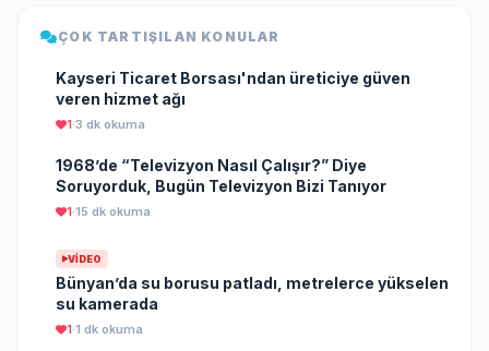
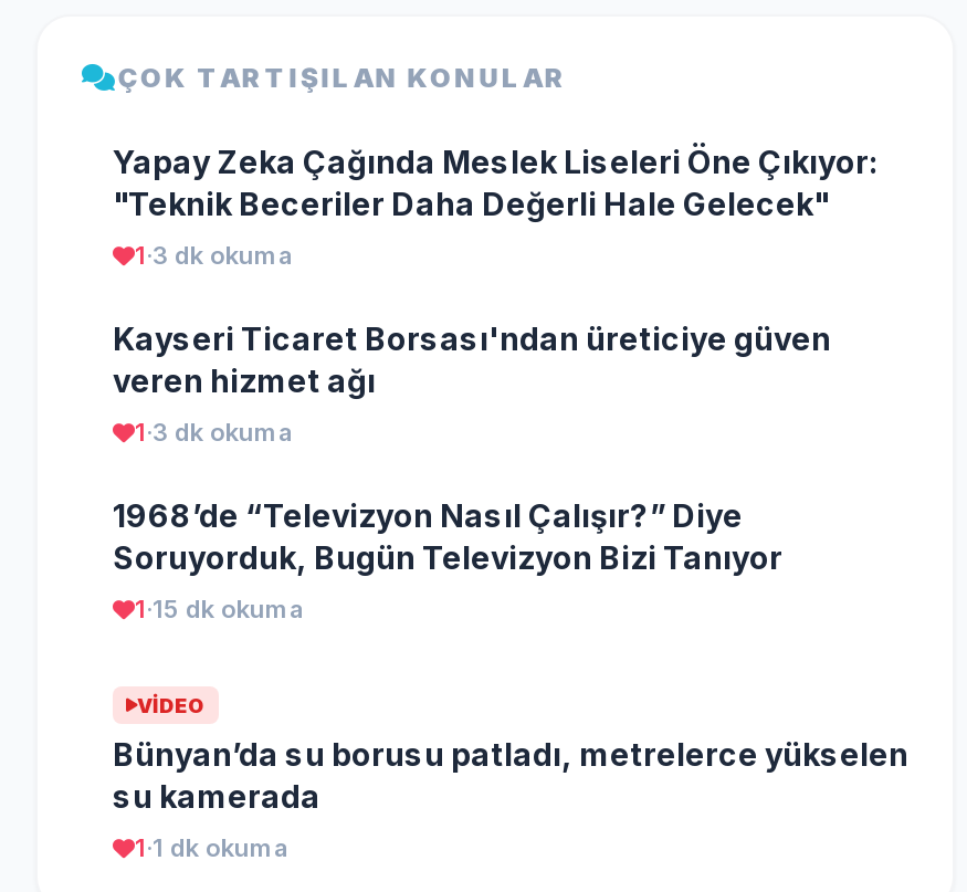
+ Yapay Zeka Çağında Meslek Liseleri Öne Çıkıyor:
+ "Teknik Beceriler Daha Değerli Hale Gelecek"
+ 1·3 dk okuma
